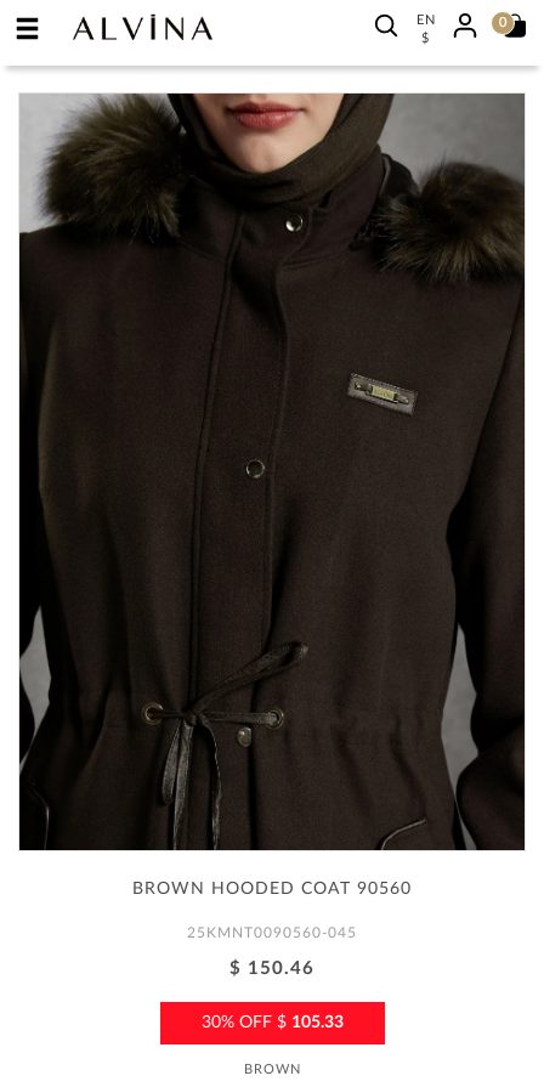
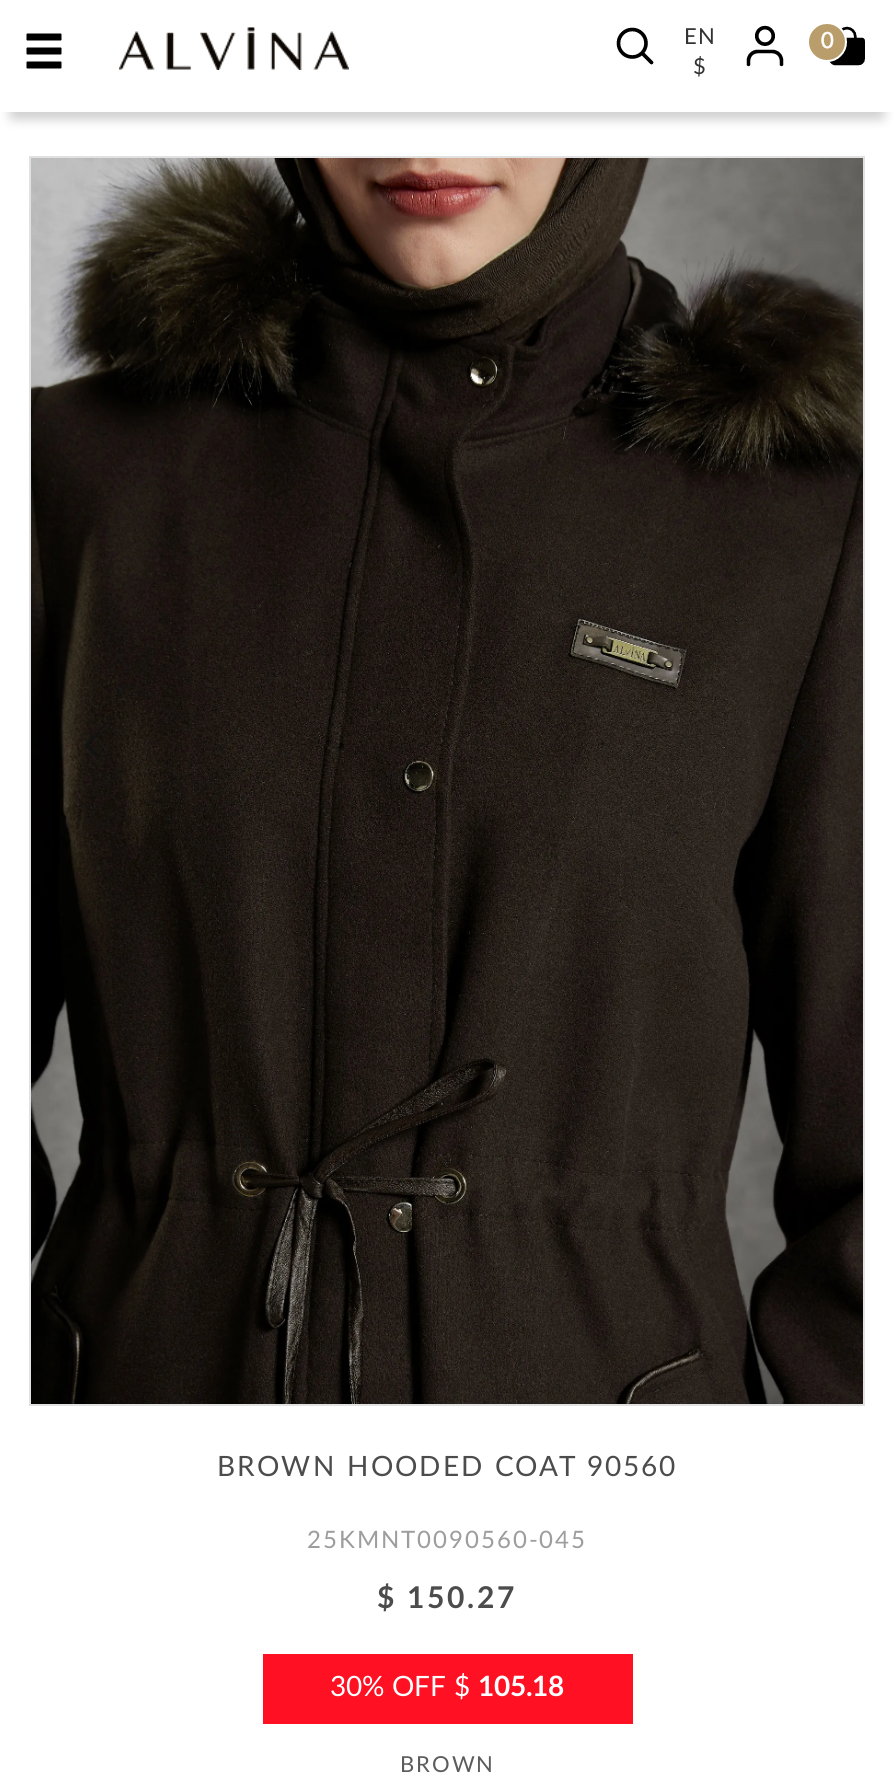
- $ 150.46
+ $ 150.27

- 30% OFF $105.33
+ 30% OFF $105.18
